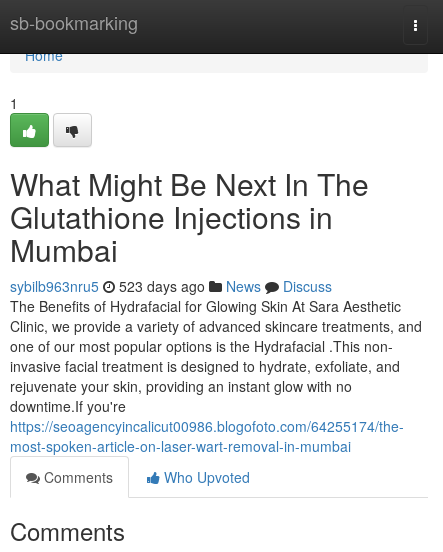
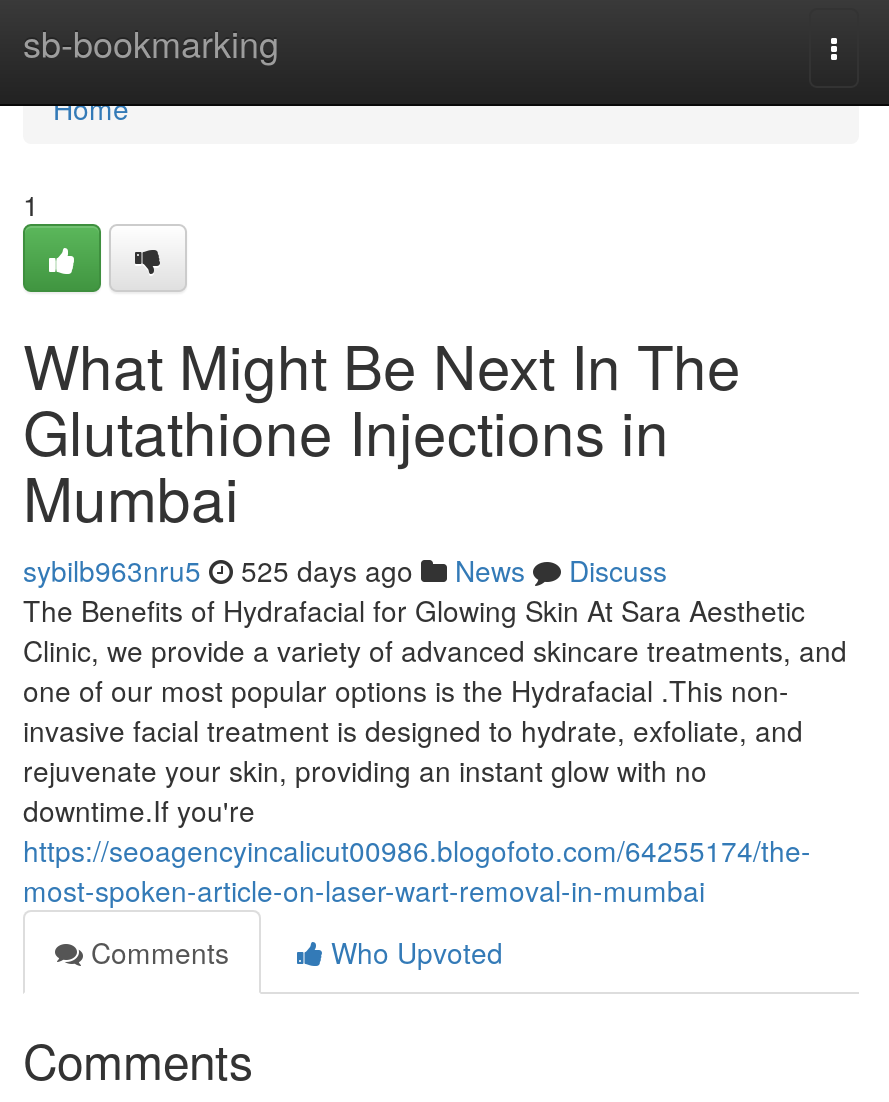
- sybilb963nru5 523 days ago News Discuss
+ sybilb963nru5 525 days ago News Discuss
